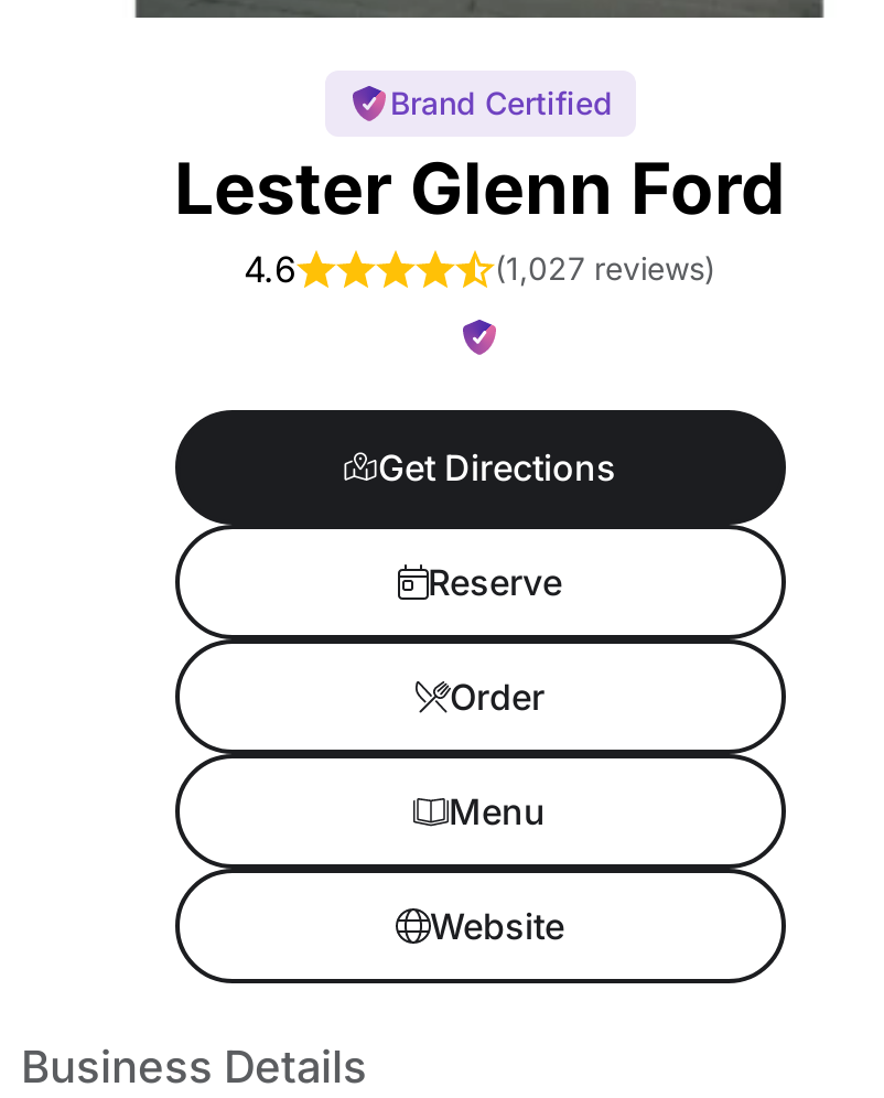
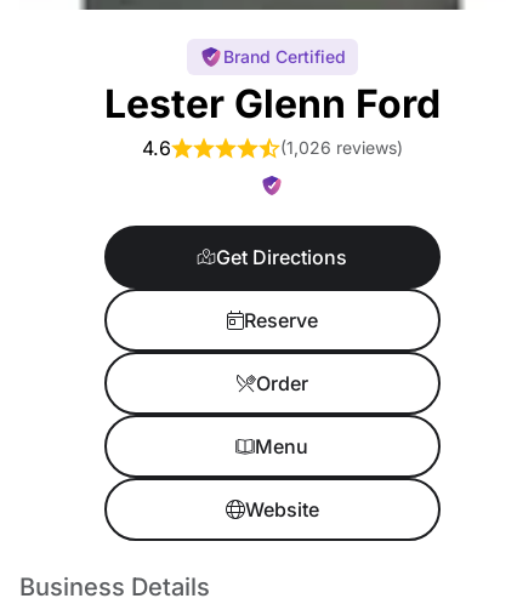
- (1,027 reviews)
+ (1,026 reviews)
